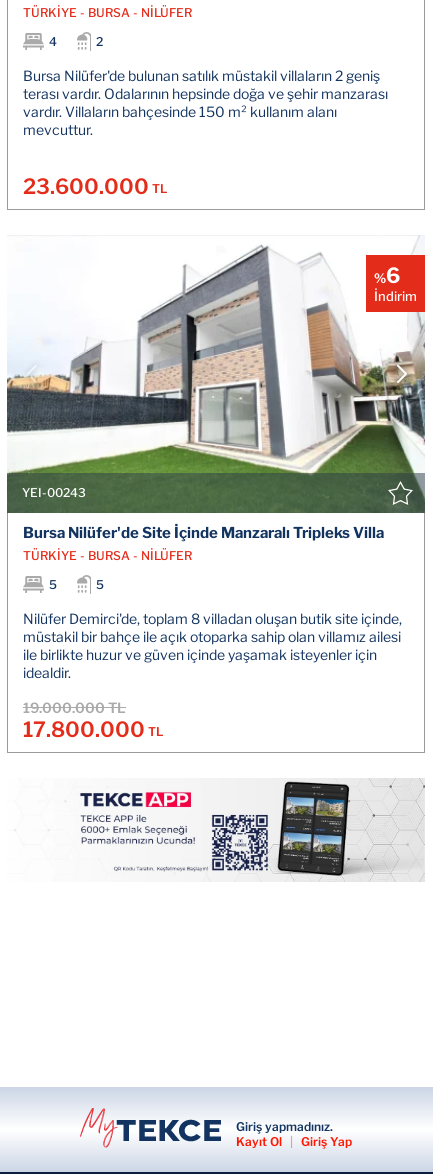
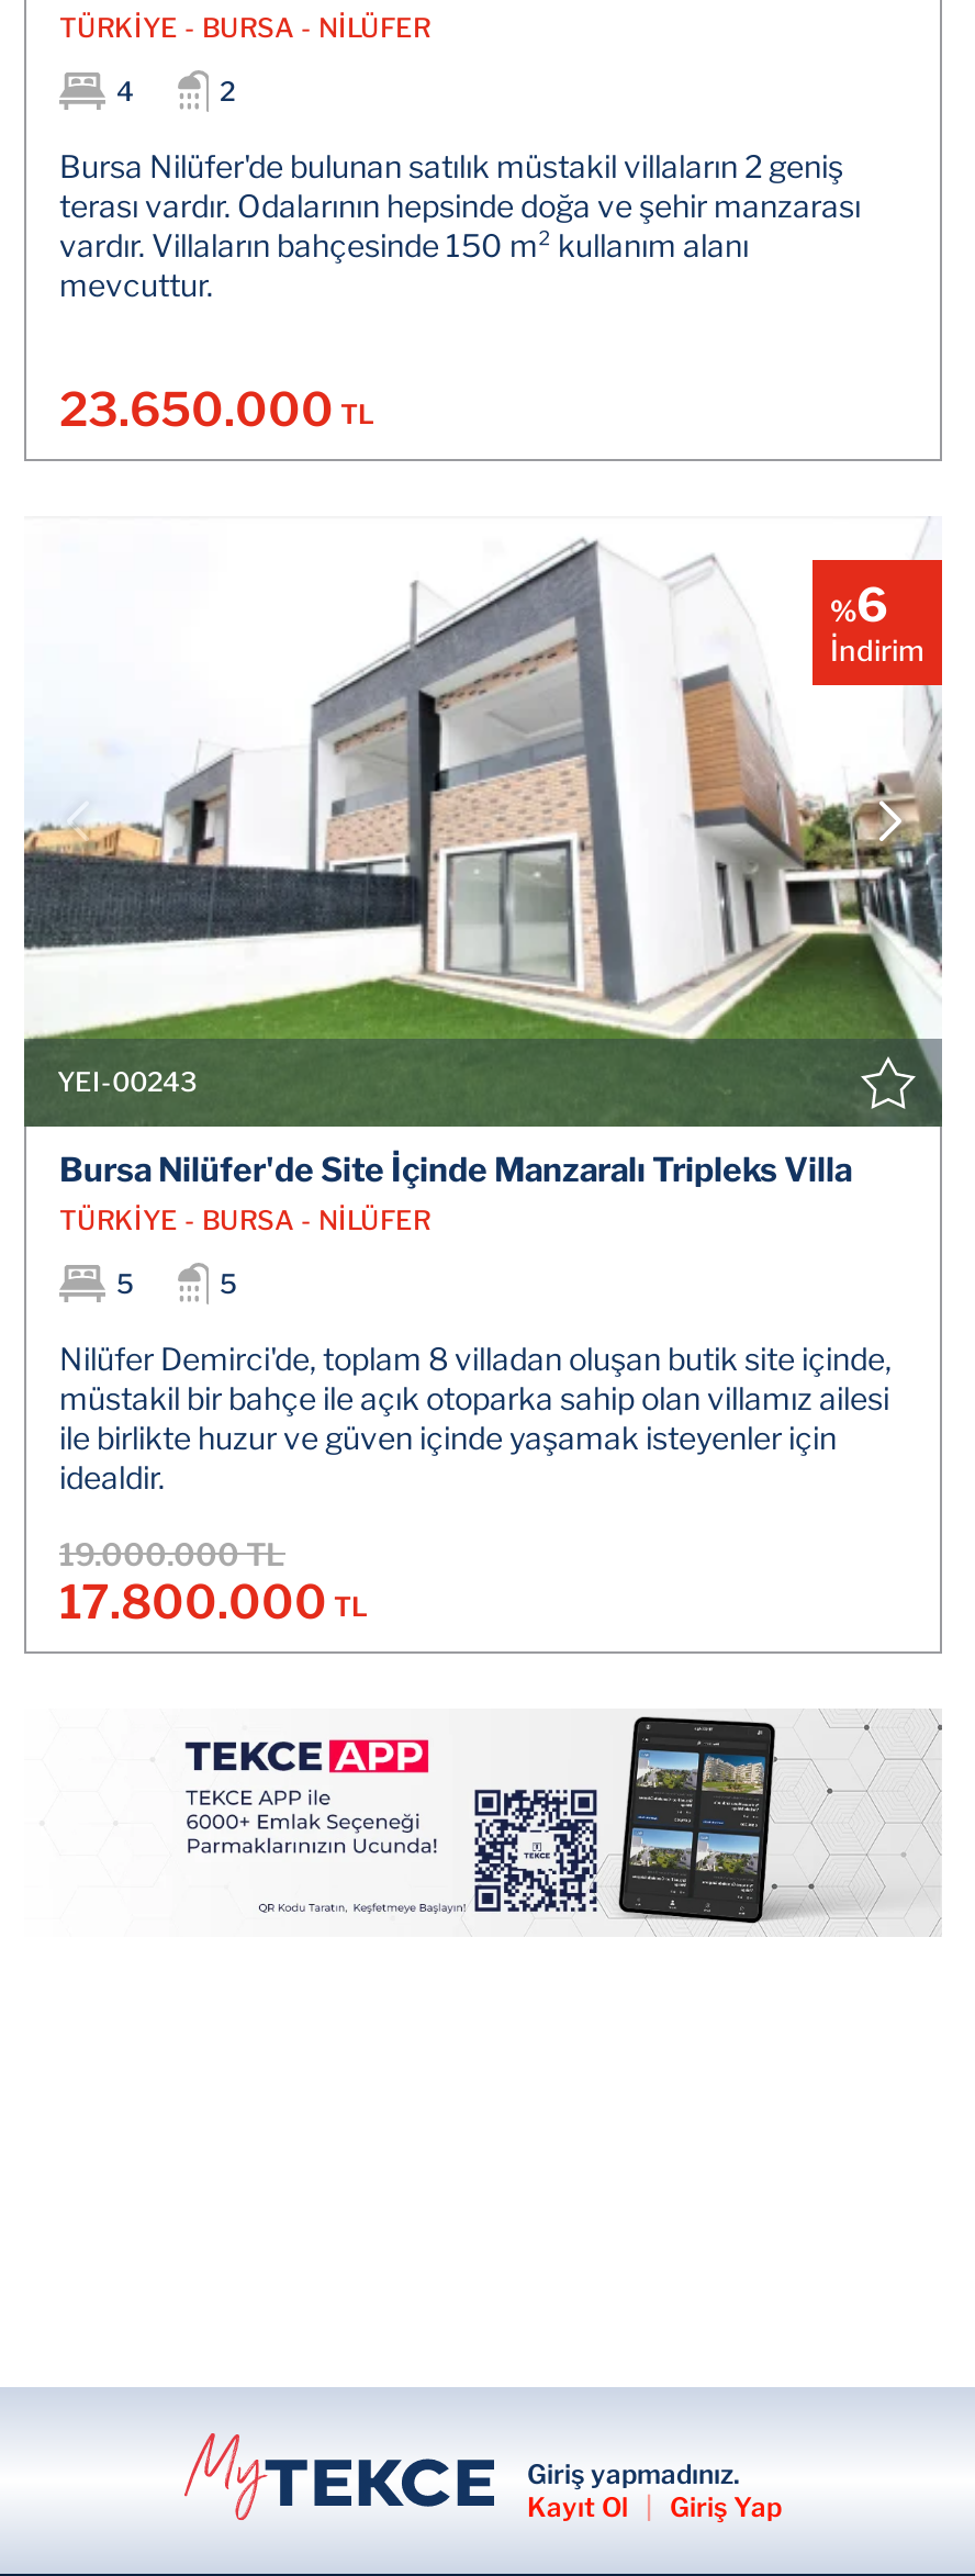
- 23.600.000 TL
+ 23.650.000 TL
